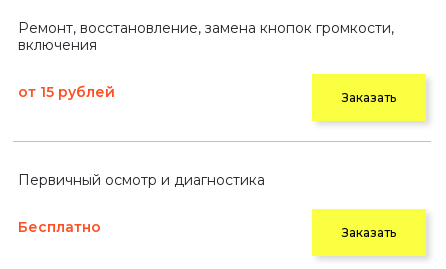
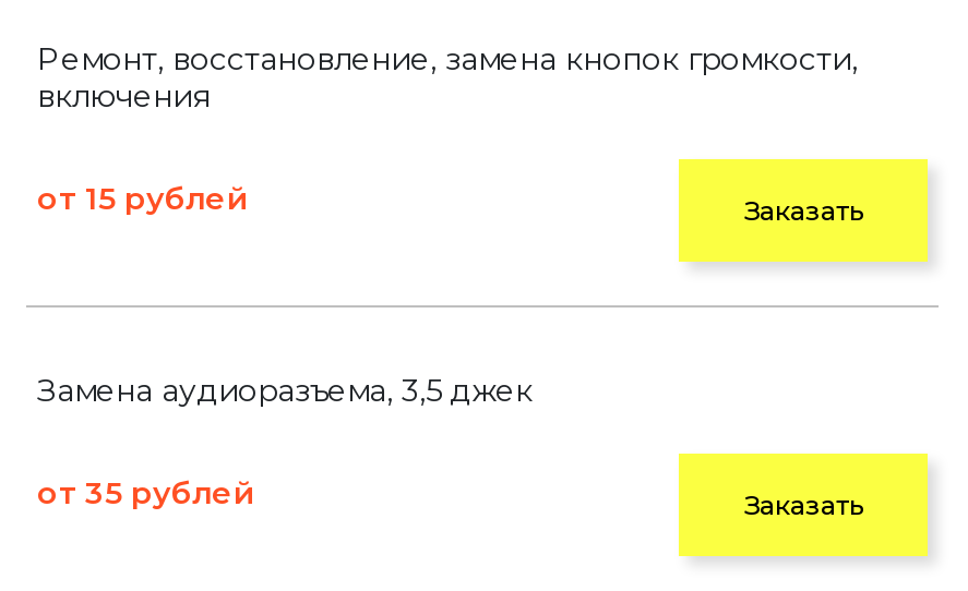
- Первичный осмотр и диагностика
+ Замена аудиоразъема, 3,5 джек

- Бесплатно
+ от 35 рублей
